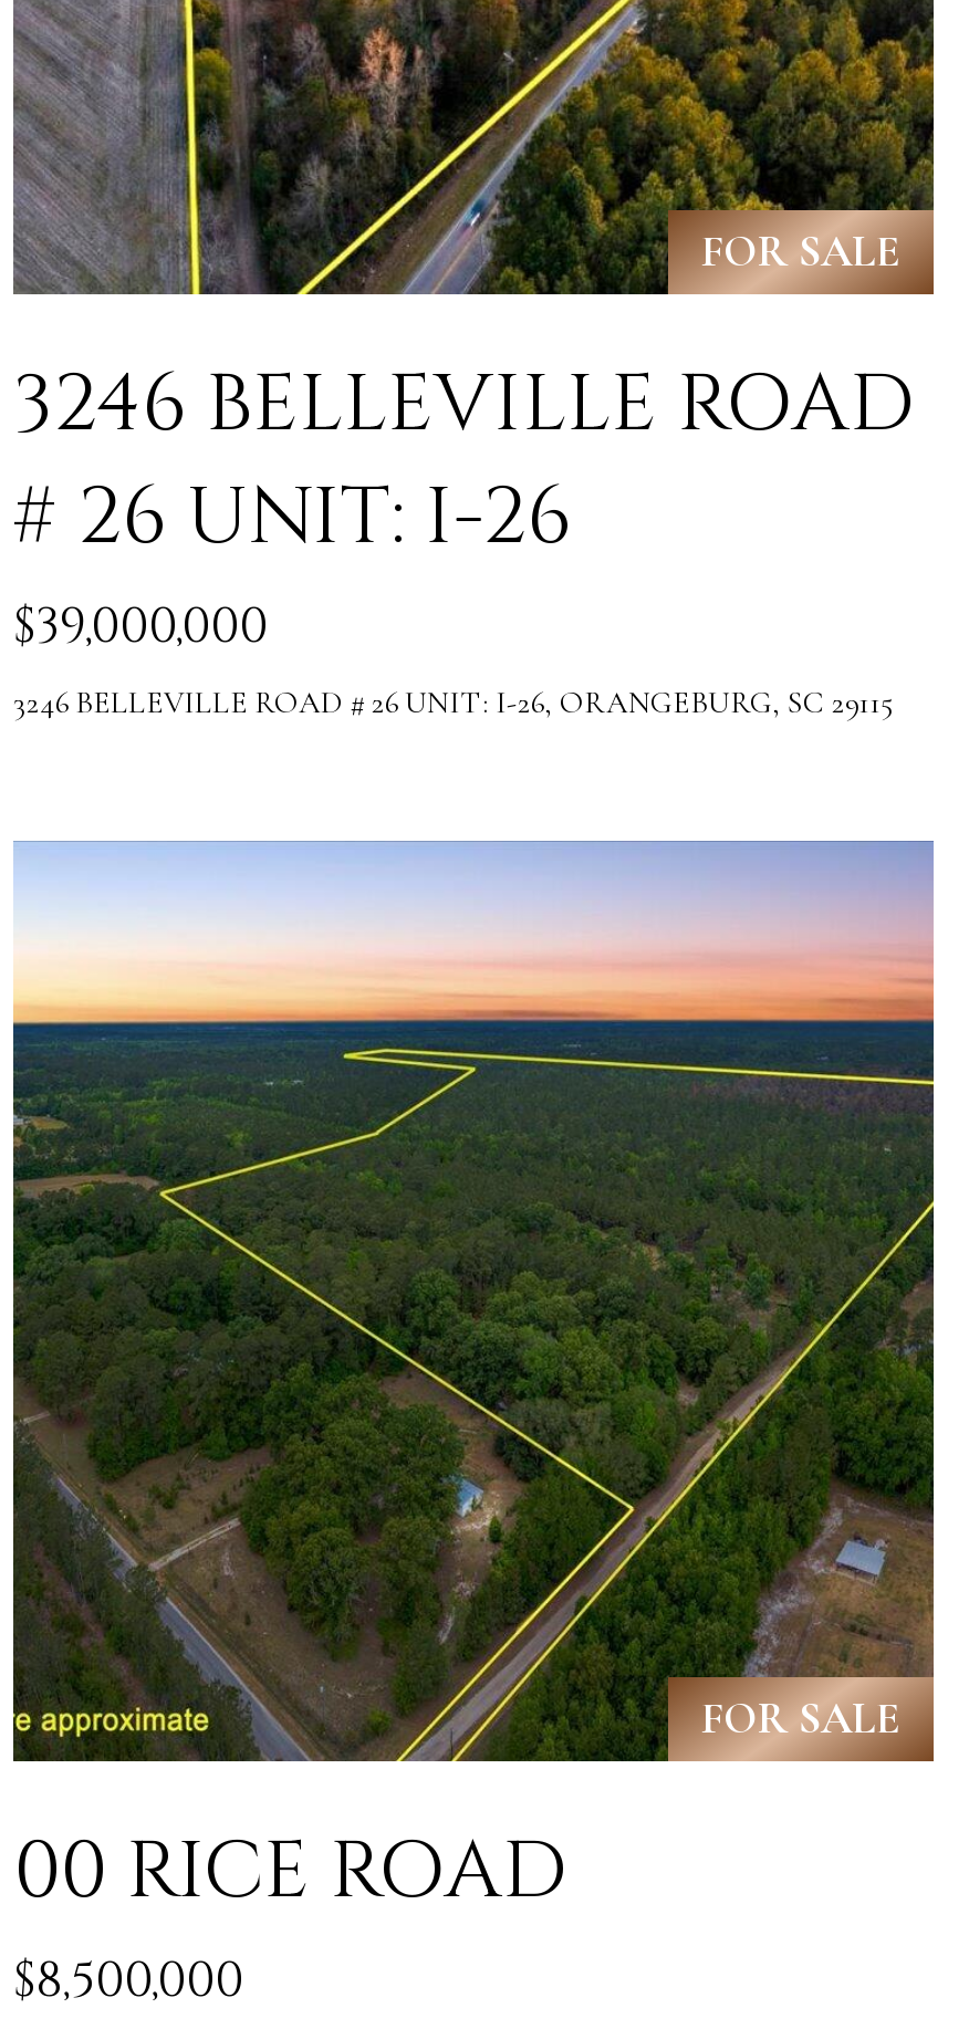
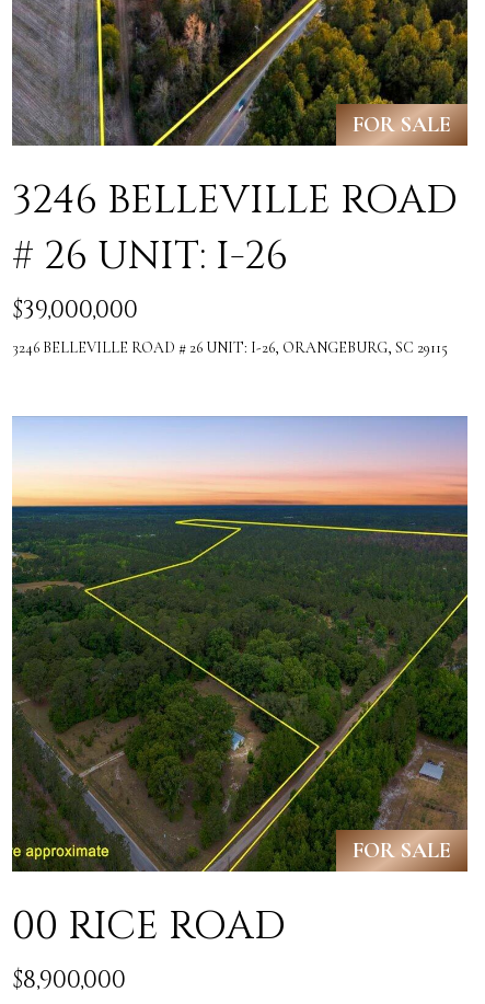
- $8,500,000
+ $8,900,000
